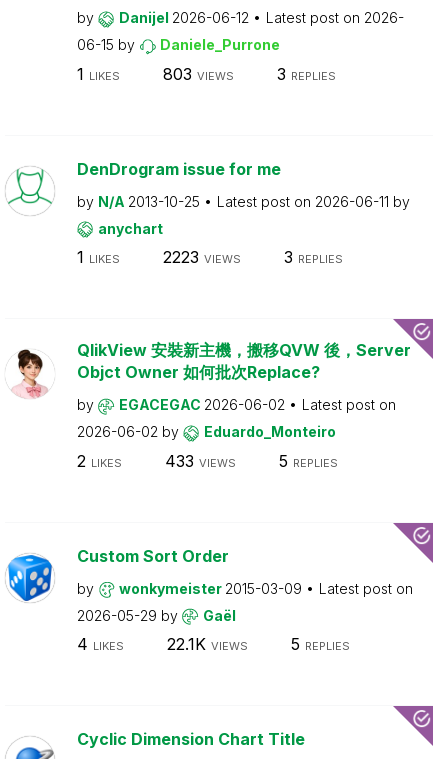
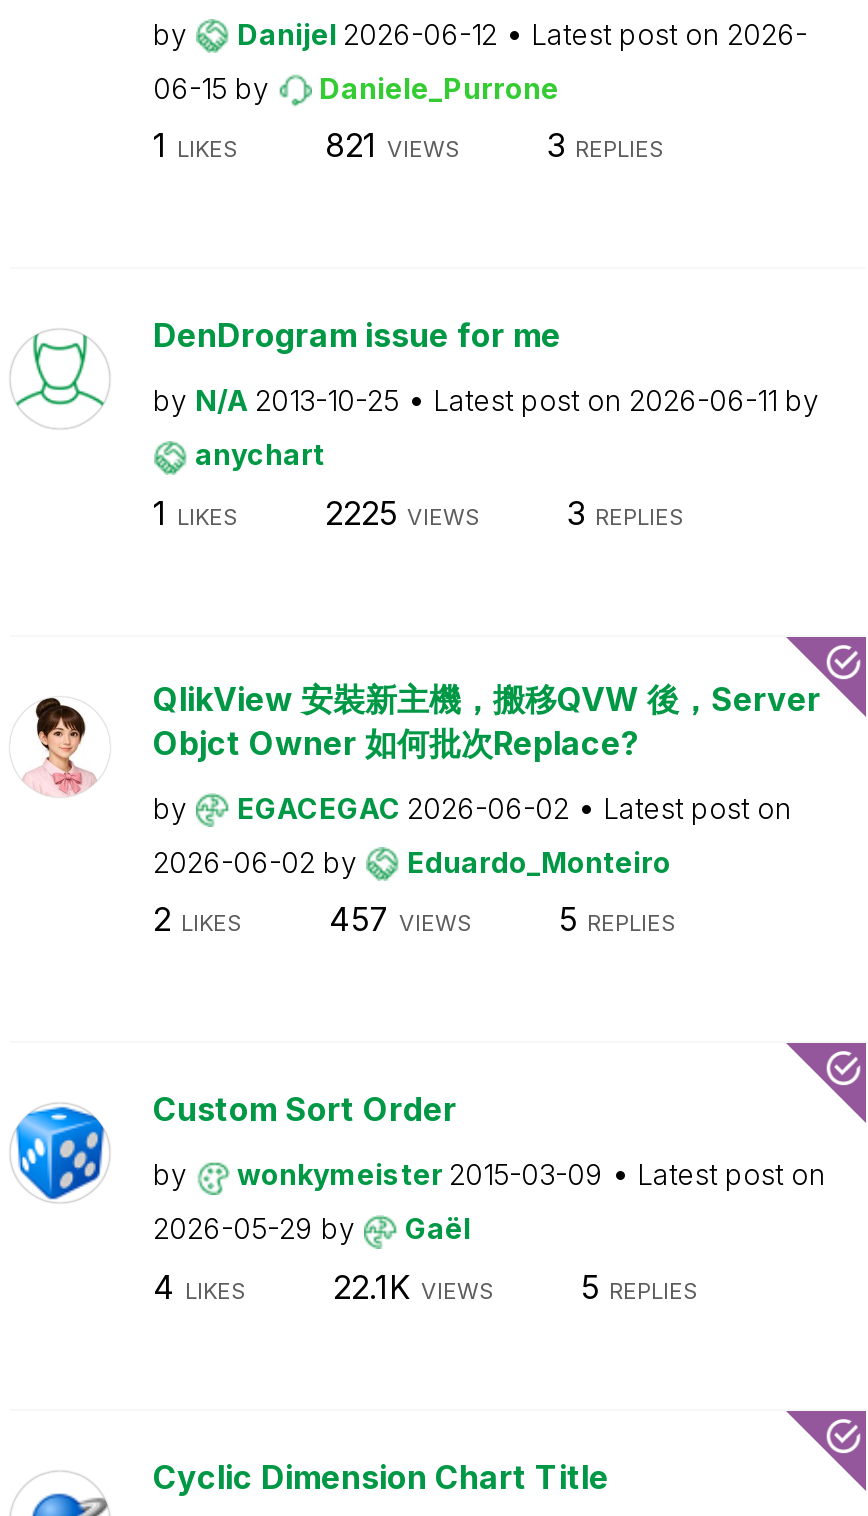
- 1 LIKES 803 VIEWS 3 REPLIES
+ 1 LIKES 821 VIEWS 3 REPLIES

- 1 LIKES 2223 VIEWS 3 REPLIES
+ 1 LIKES 2225 VIEWS 3 REPLIES

- 2 LIKES 433 VIEWS 5 REPLIES
+ 2 LIKES 457 VIEWS 5 REPLIES
